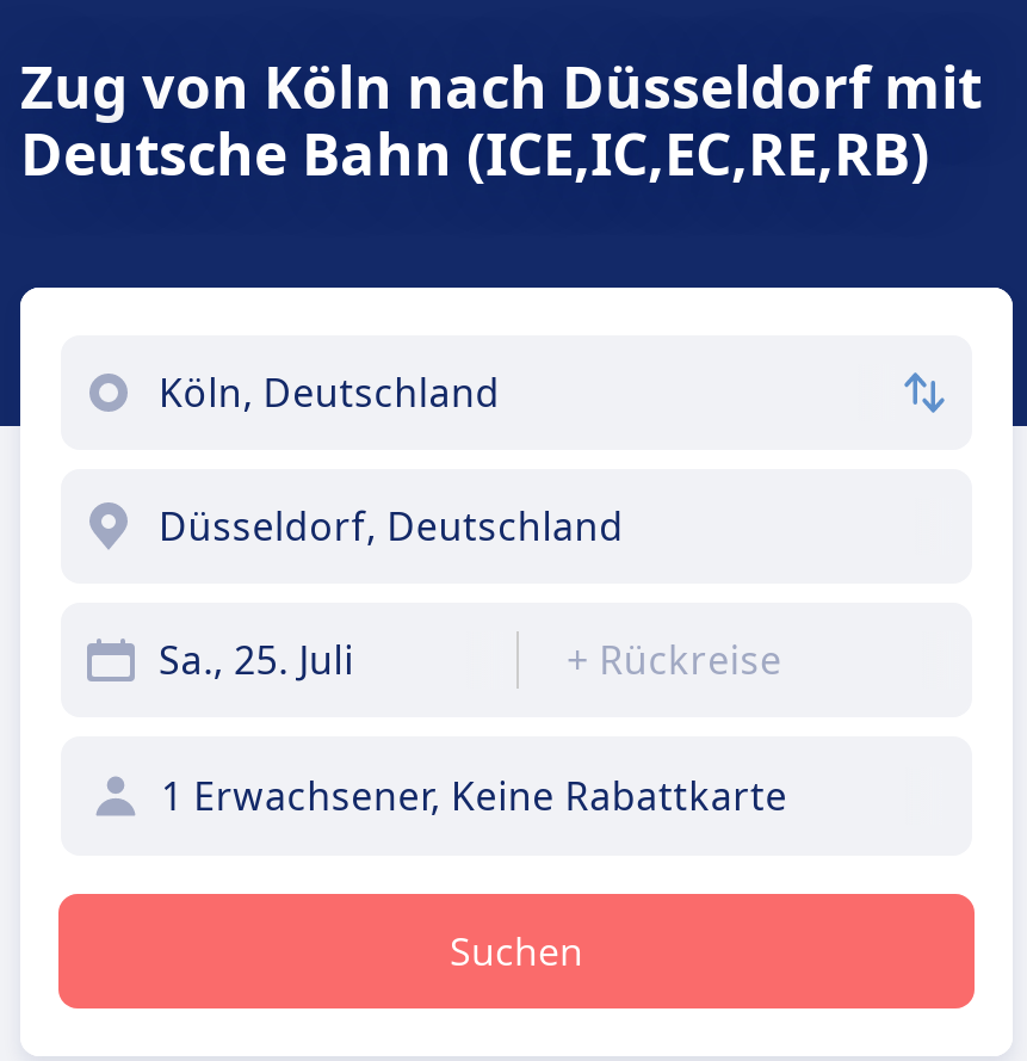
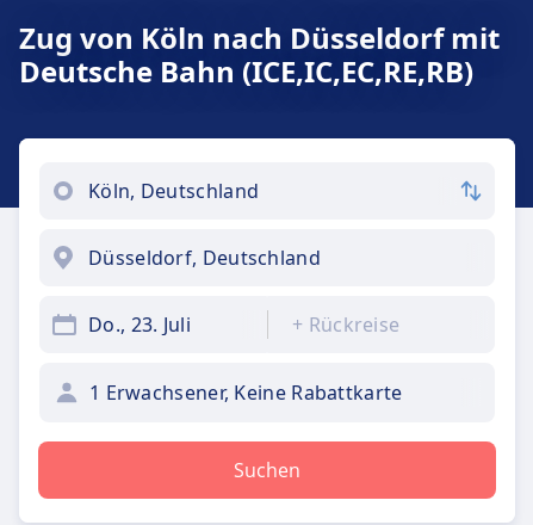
- Sa., 25. Juli
+ Do., 23. Juli
